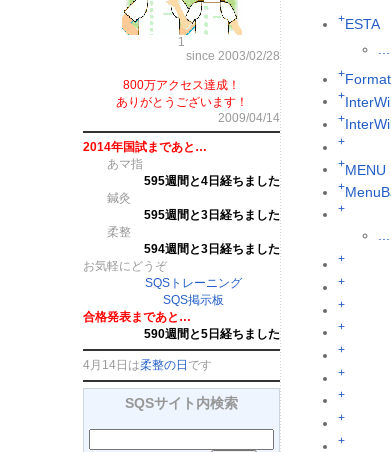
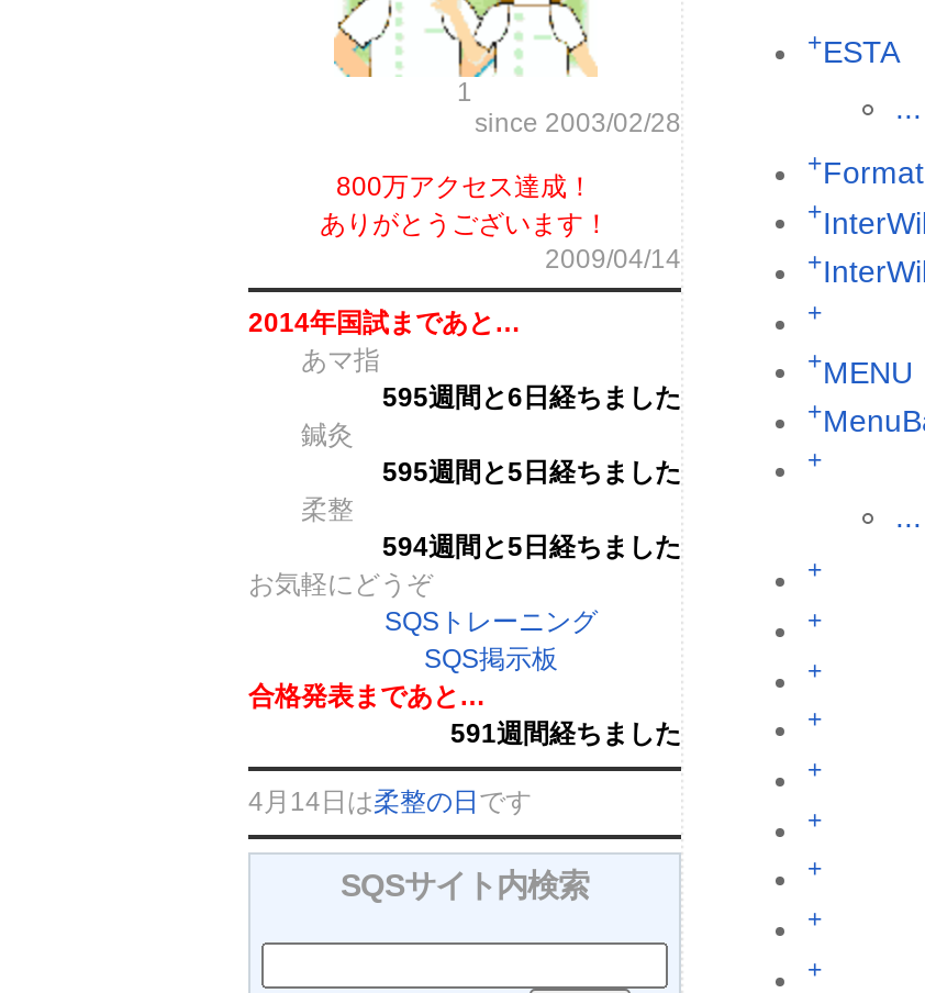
- 595週間と4日経ちました
+ 595週間と6日経ちました

- 595週間と3日経ちました
+ 595週間と5日経ちました

- 594週間と3日経ちました
+ 594週間と5日経ちました

- 590週間と5日経ちました
+ 591週間経ちました
